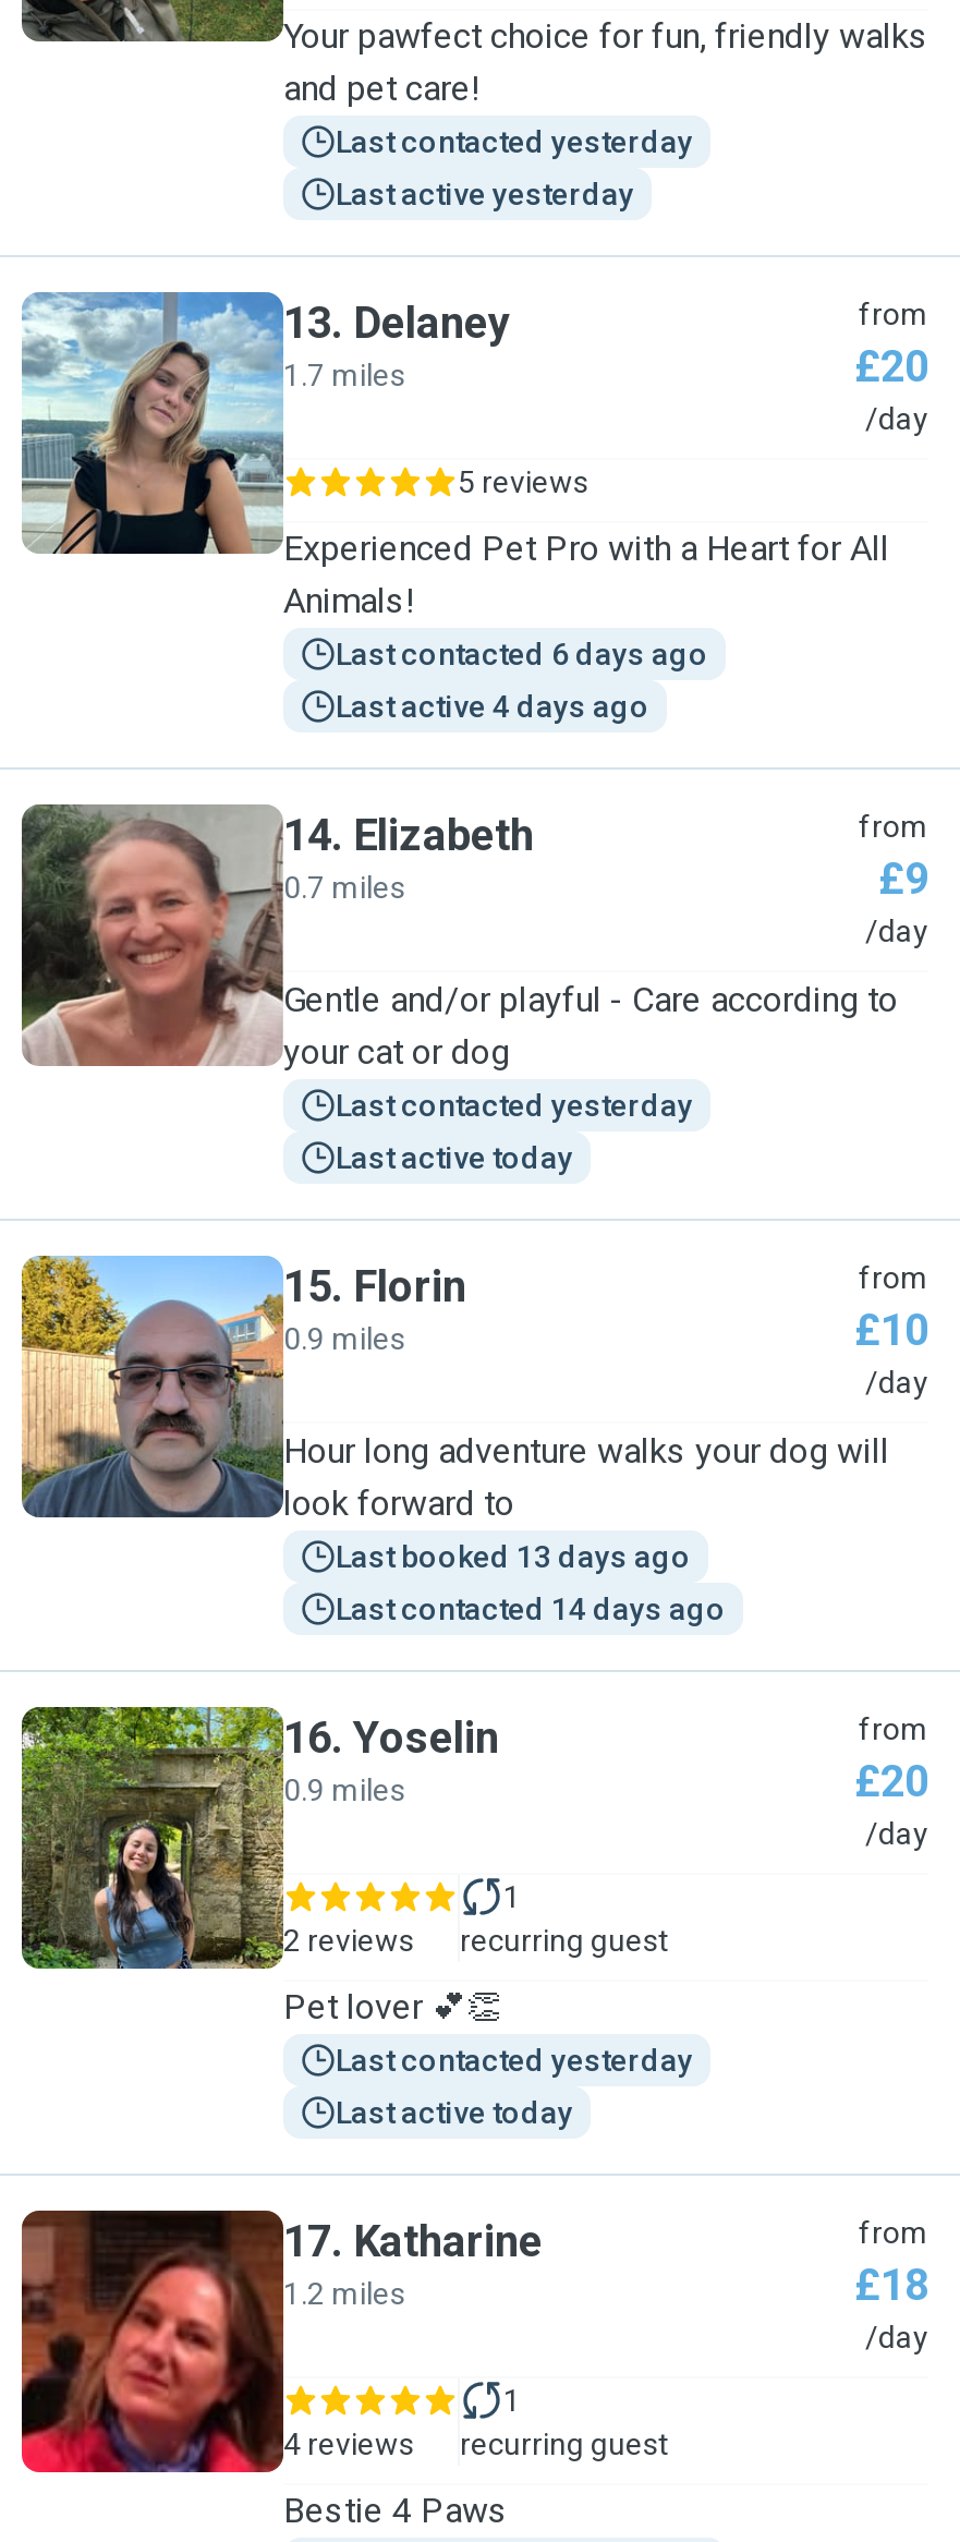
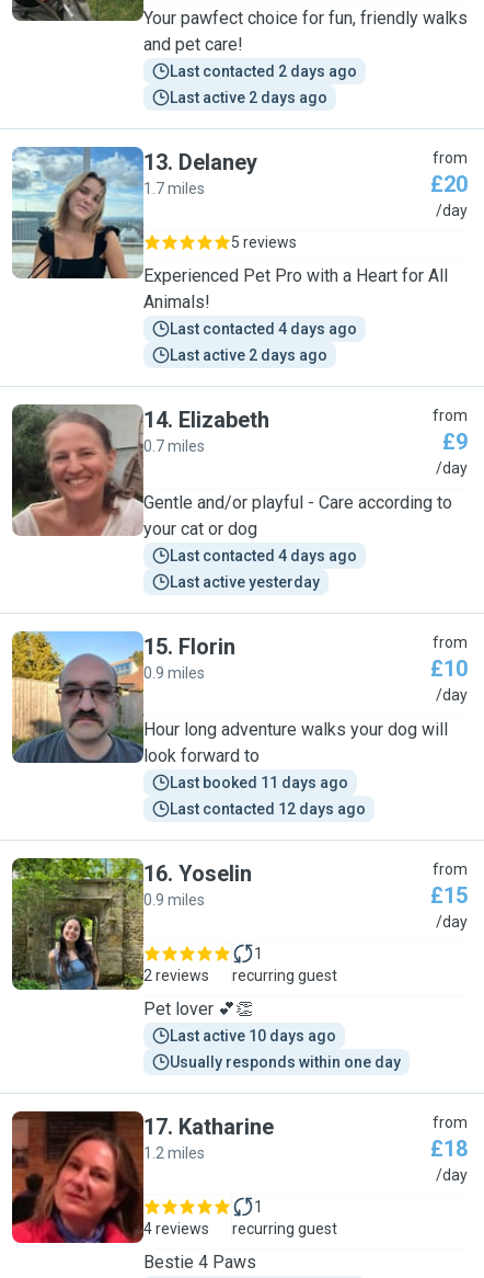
+ Last active 2 days ago

- Last contacted yesterday
+ Last contacted 2 days ago

moved down: Last active yesterday

- Last contacted 6 days ago
+ Last contacted 4 days ago

- Last active 4 days ago
+ Last active 2 days ago

- Last contacted yesterday
+ Last contacted 4 days ago

- Last active today

- Last booked 13 days ago
+ Last booked 11 days ago

- Last contacted 14 days ago
+ Last contacted 12 days ago

- £20
+ £15

- Last contacted yesterday
+ Last active 10 days ago

- Last active today
+ Usually responds within one day
